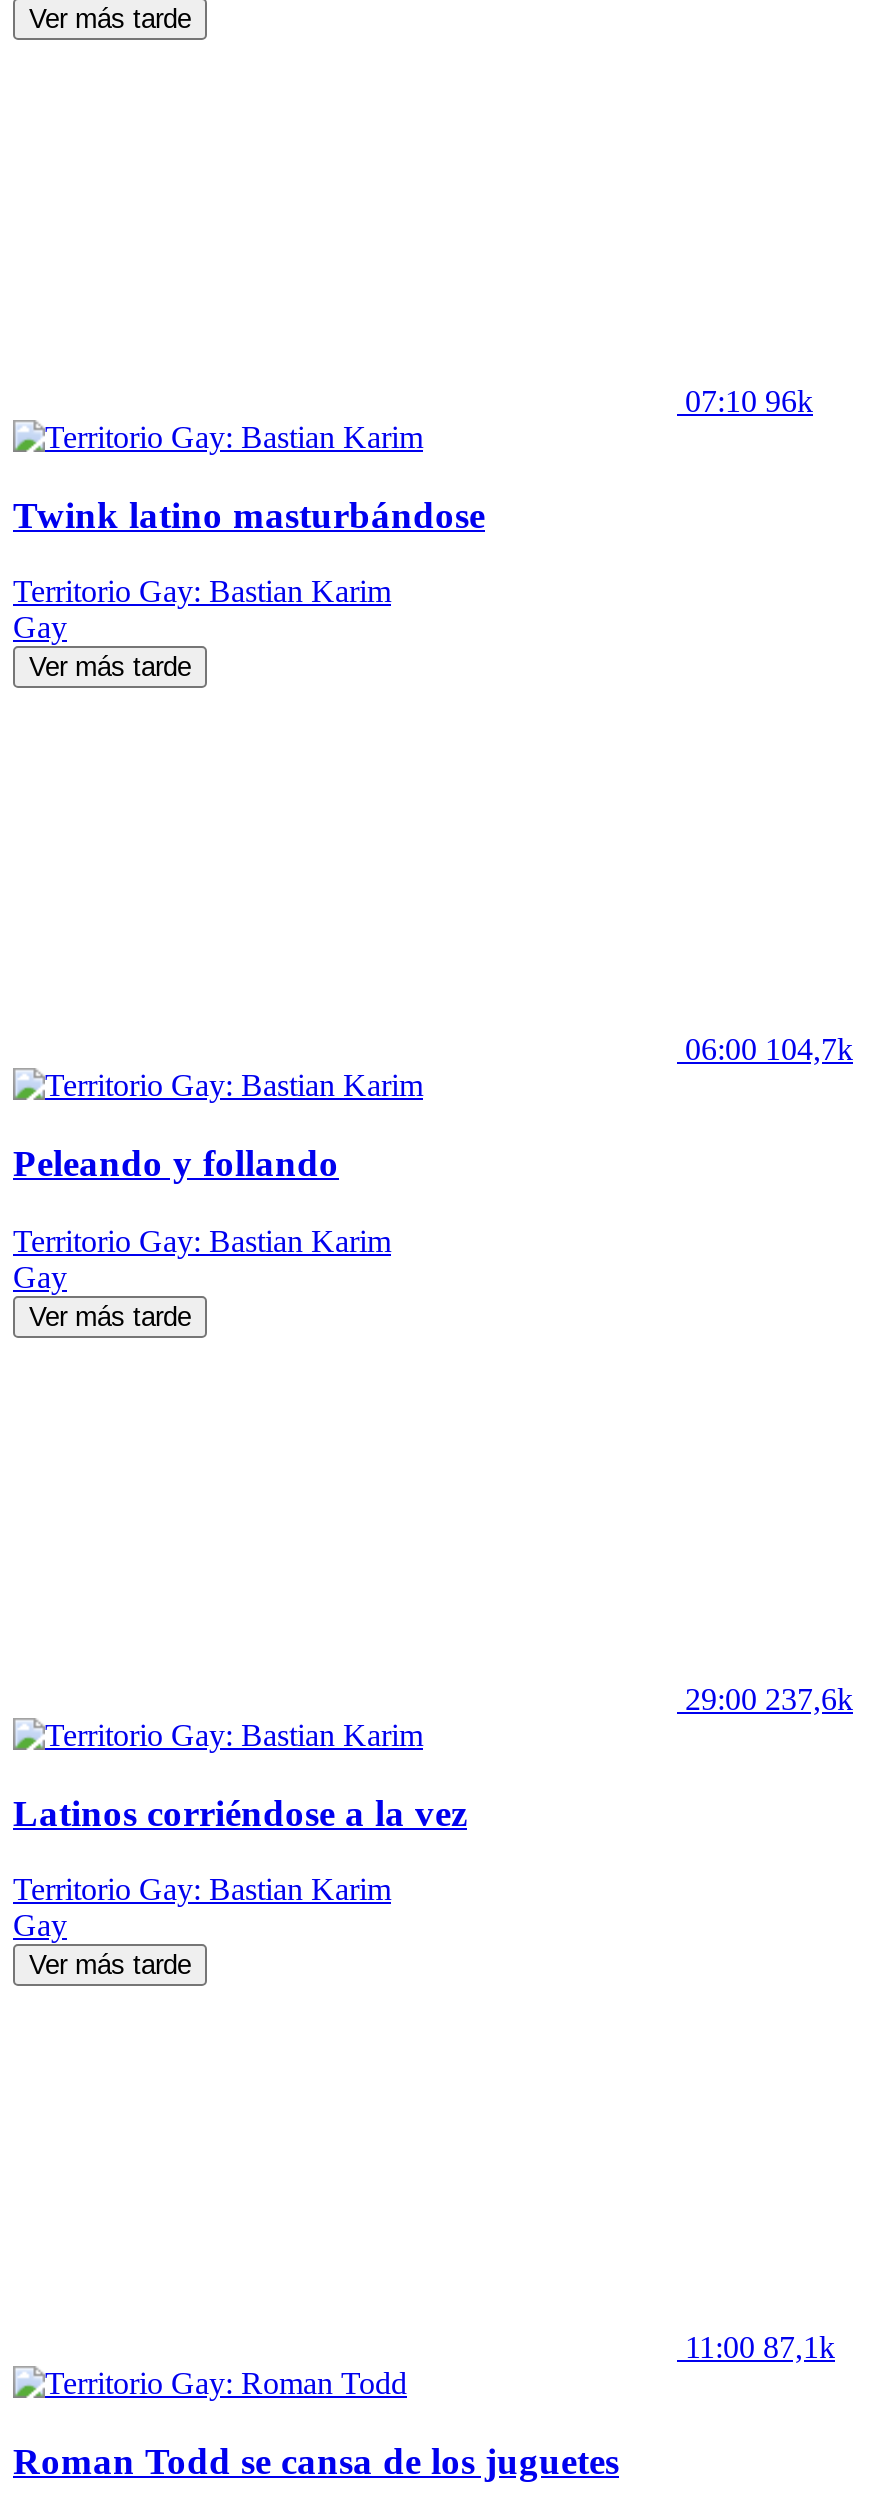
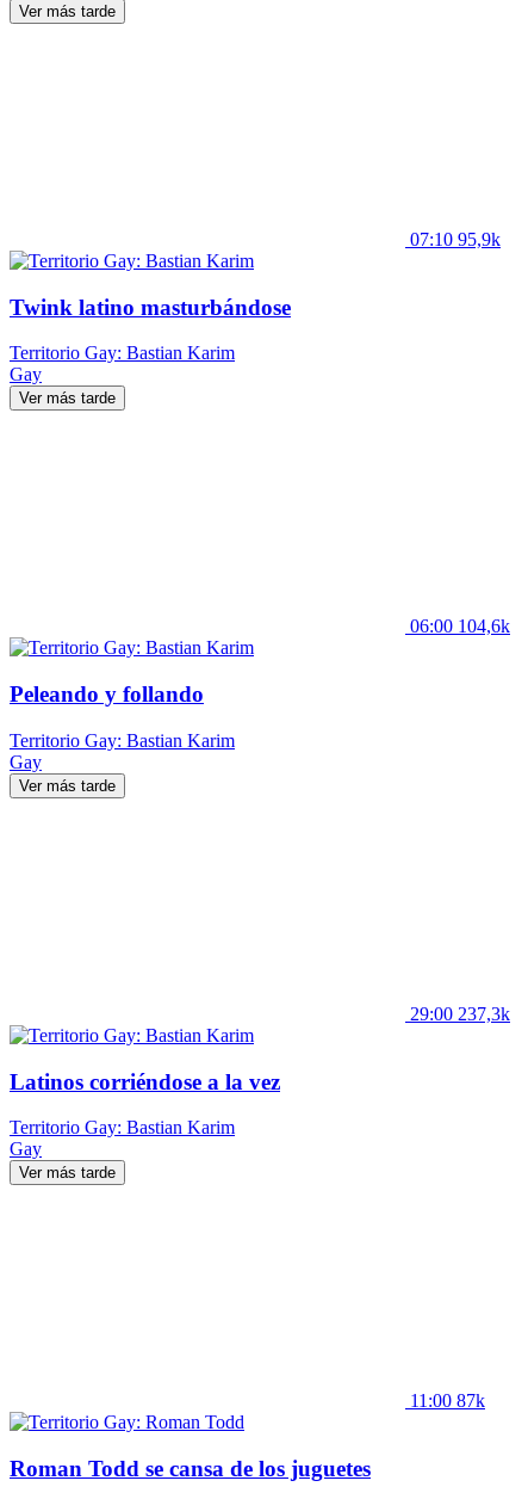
- 07:10 96k
+ 07:10 95,9k

- 06:00 104,7k
+ 06:00 104,6k

- 29:00 237,6k
+ 29:00 237,3k

- 11:00 87,1k
+ 11:00 87k
